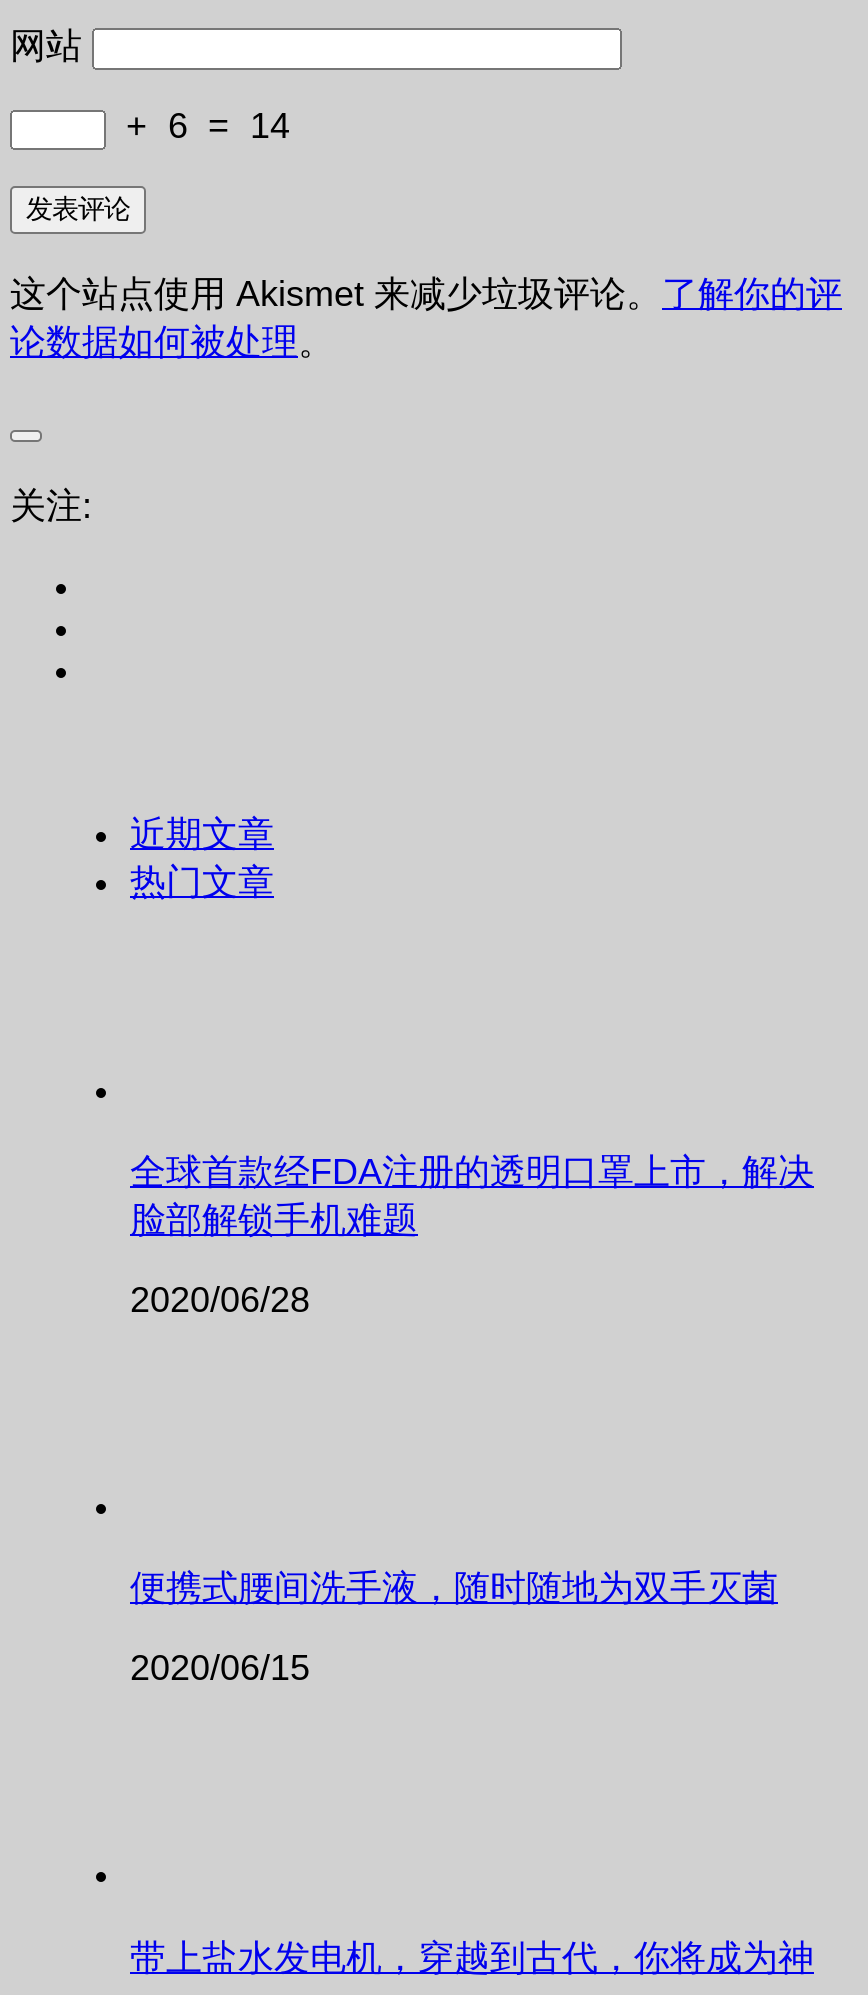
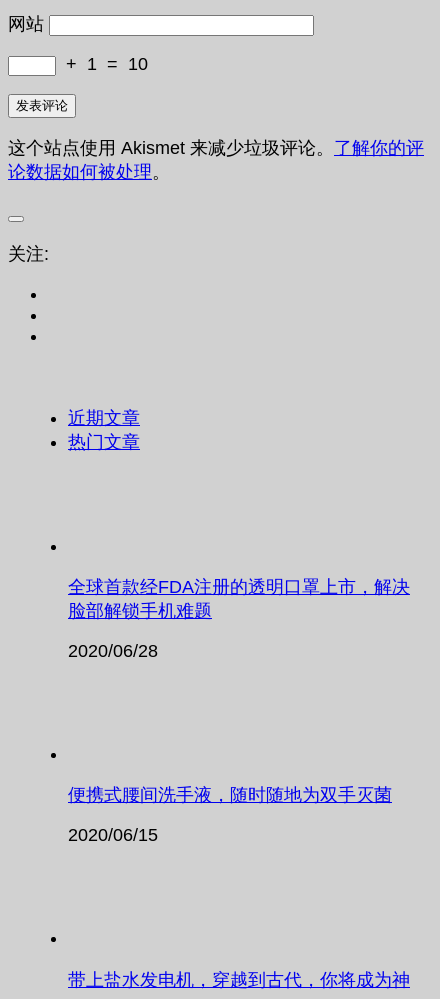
- + 6 = 14
+ + 1 = 10
